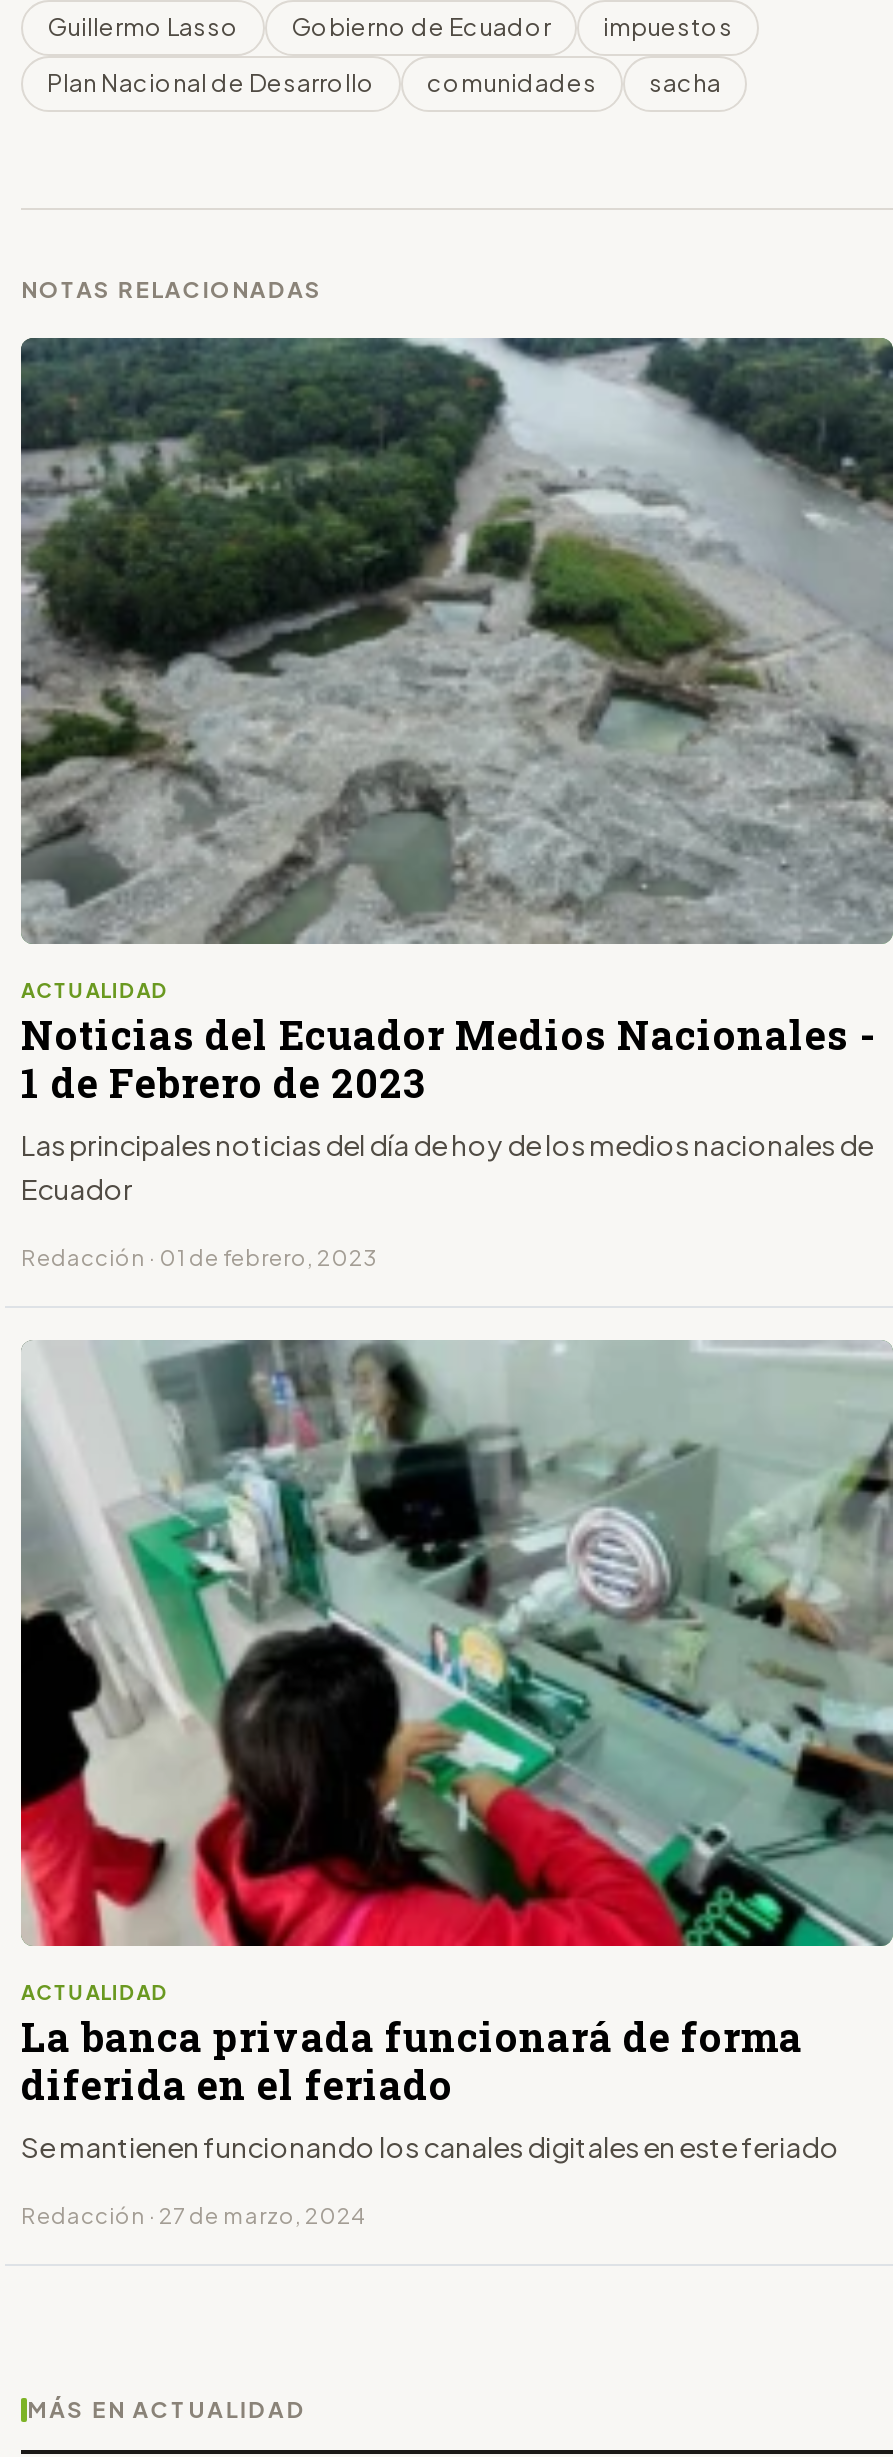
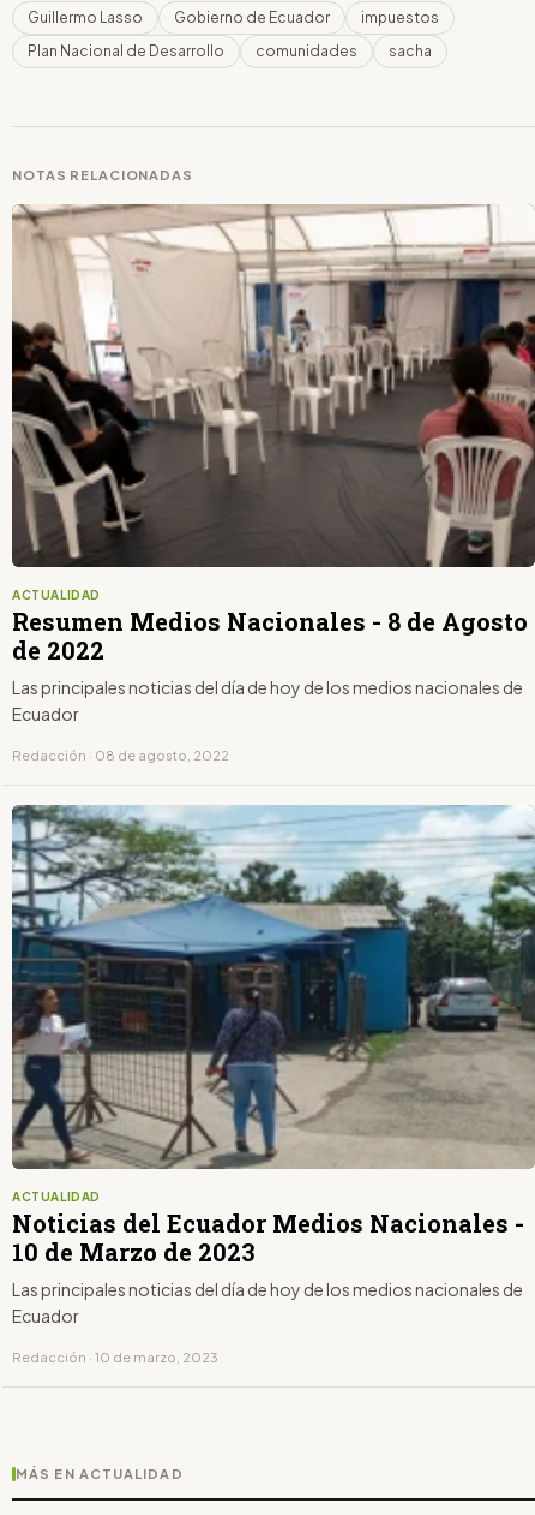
- [image]
+ [image]

moved down: Noticias del Ecuador Medios Nacionales -

- 1 de Febrero de 2023
+ Resumen Medios Nacionales - 8 de Agosto
+ de 2022

- Redacción · 01 de febrero, 2023
+ Redacción · 08 de agosto, 2022

- [image]
+ [image]

- La banca privada funcionará de forma
- diferida en el feriado
- Se mantienen funcionando los canales digitales en este feriado
+ 10 de Marzo de 2023
+ Las principales noticias del día de hoy de los medios nacionales de
+ Ecuador

- Redacción · 27 de marzo, 2024
+ Redacción · 10 de marzo, 2023
